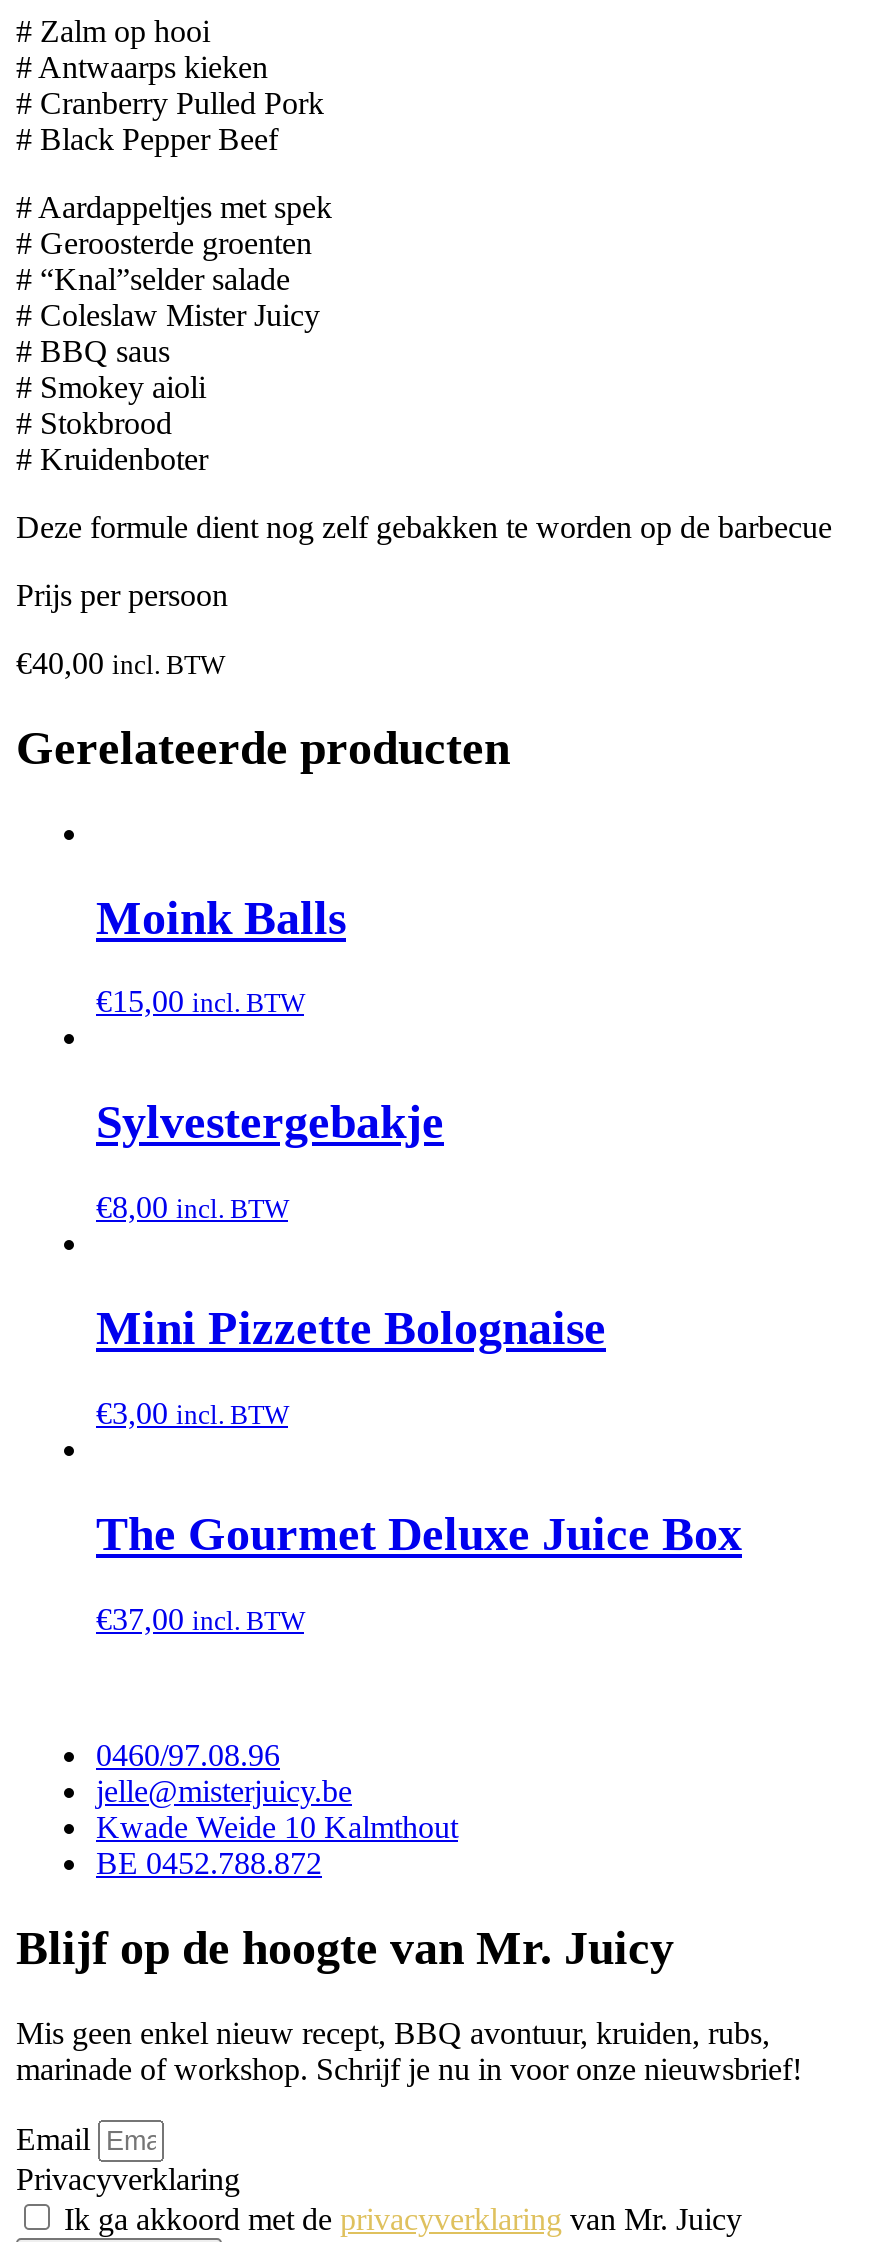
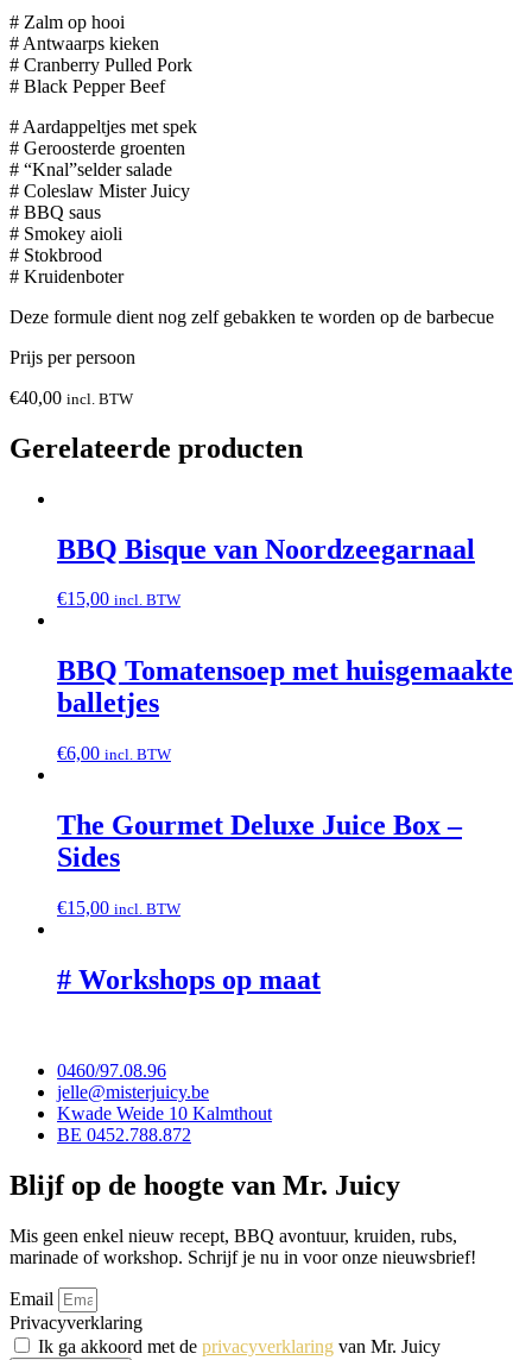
- Moink Balls
+ BBQ Bisque van Noordzeegarnaal

- Sylvestergebakje
- €8,00 incl. BTW
- Mini Pizzette Bolognaise
- €3,00 incl. BTW
- The Gourmet Deluxe Juice Box
- €37,00 incl. BTW
+ BBQ Tomatensoep met huisgemaakte
+ balletjes
+ €6,00 incl. BTW
+ The Gourmet Deluxe Juice Box –
+ Sides
+ €15,00 incl. BTW
+ # Workshops op maat
